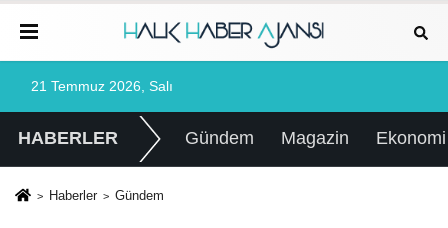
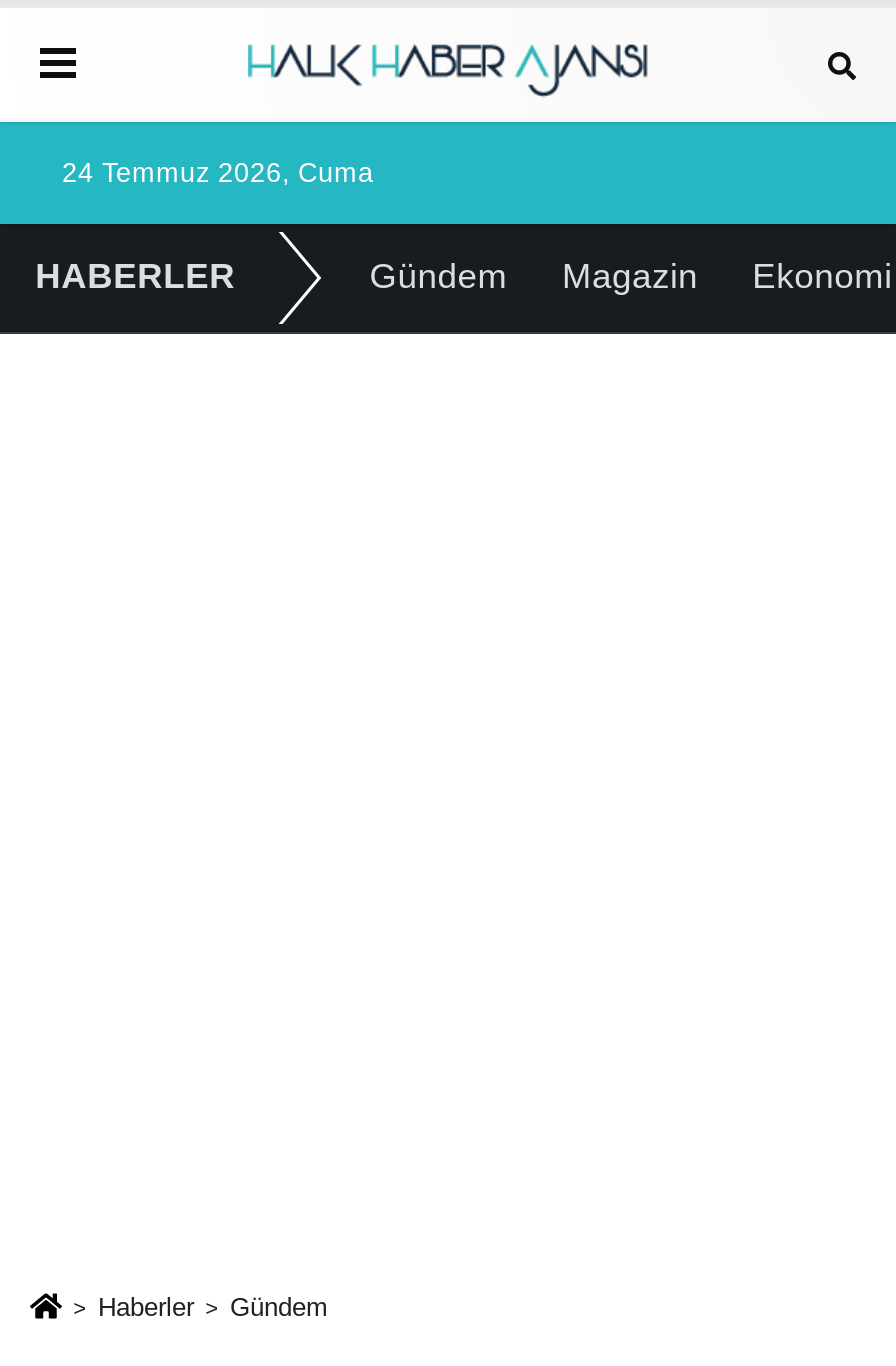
- 21 Temmuz 2026, Salı
+ 24 Temmuz 2026, Cuma
